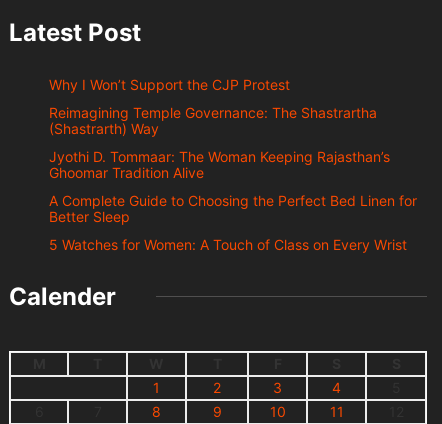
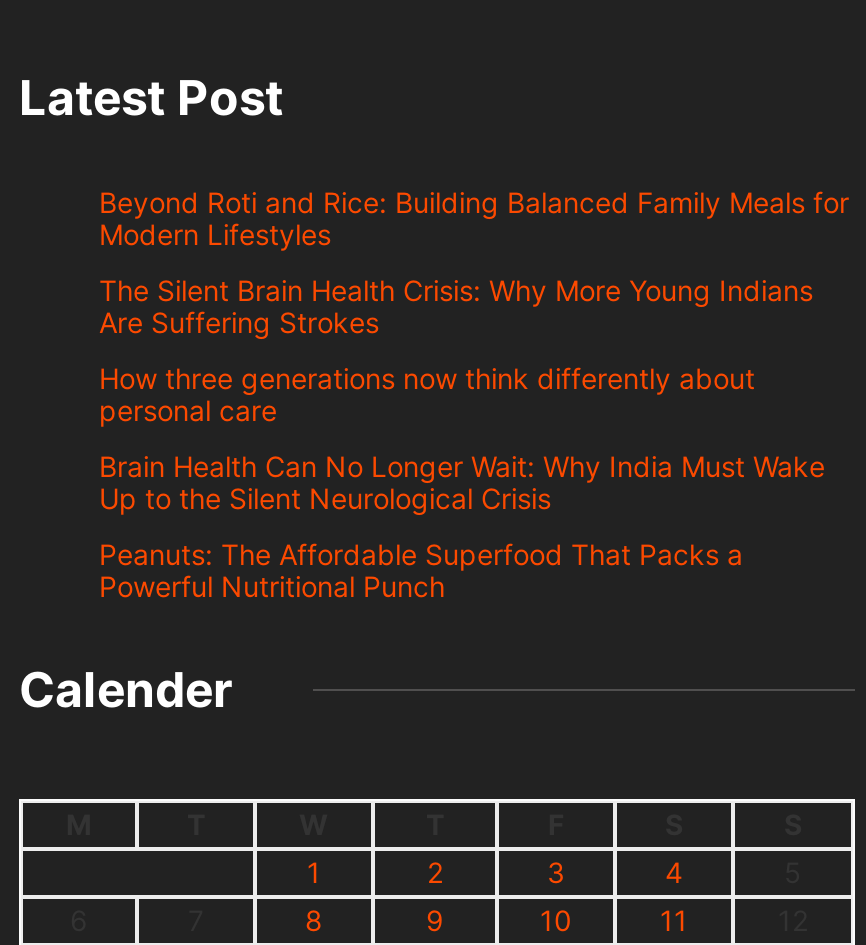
- Why I Won’t Support the CJP Protest
+ Beyond Roti and Rice: Building Balanced Family Meals for
+ Modern Lifestyles

- Reimagining Temple Governance: The Shastrartha
- (Shastrarth) Way
+ The Silent Brain Health Crisis: Why More Young Indians
+ Are Suffering Strokes

- Jyothi D. Tommaar: The Woman Keeping Rajasthan’s
- Ghoomar Tradition Alive
+ How three generations now think differently about
+ personal care

- A Complete Guide to Choosing the Perfect Bed Linen for
- Better Sleep
+ Brain Health Can No Longer Wait: Why India Must Wake
+ Up to the Silent Neurological Crisis

- 5 Watches for Women: A Touch of Class on Every Wrist
+ Peanuts: The Affordable Superfood That Packs a
+ Powerful Nutritional Punch
